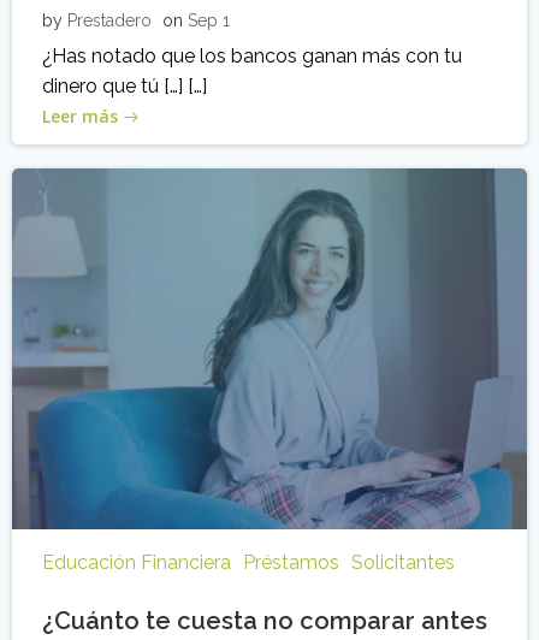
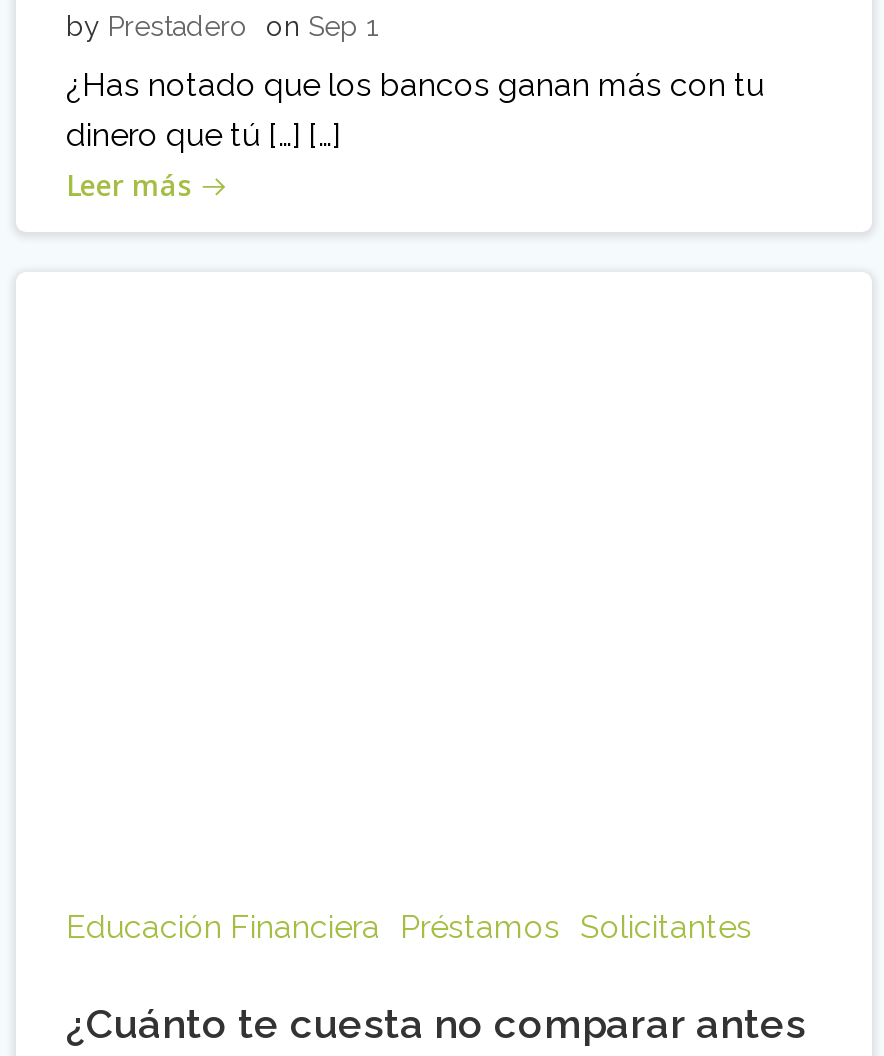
- [image]
